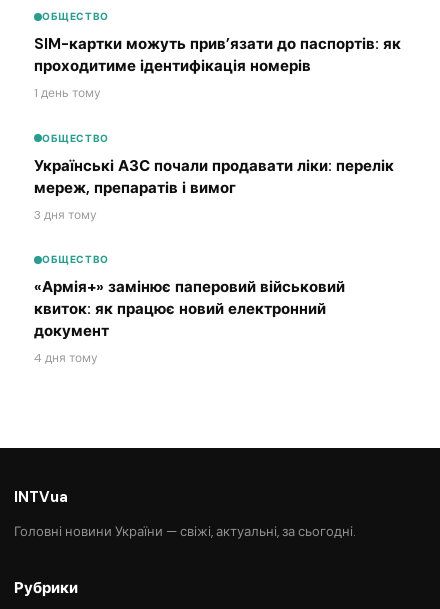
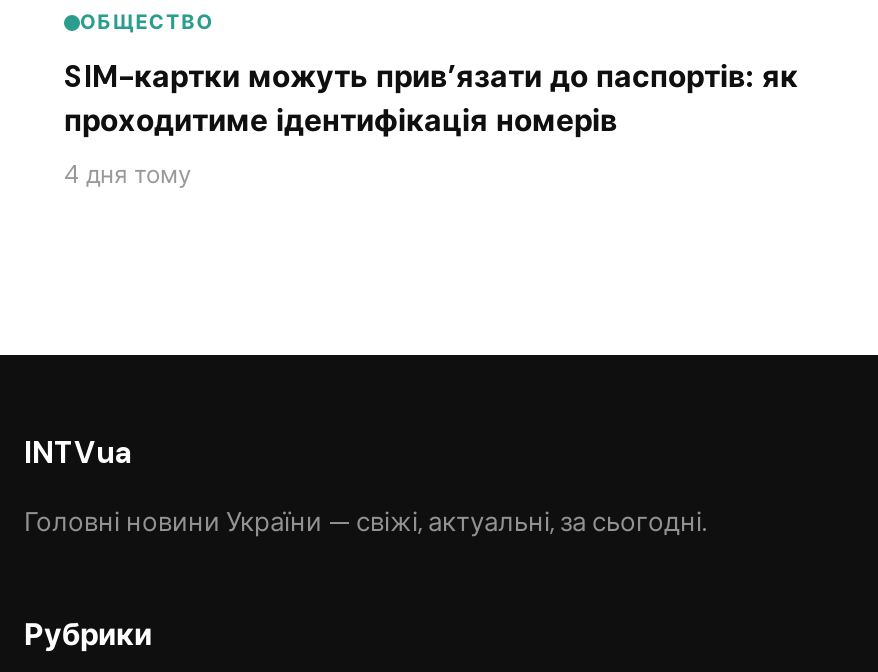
- 1 день тому
- ОБЩЕСТВО
- Українські АЗС почали продавати ліки: перелік
- мереж, препаратів і вимог
- 3 дня тому
- ОБЩЕСТВО
- «Армія+» замінює паперовий військовий
- квиток: як працює новий електронний
- документ
